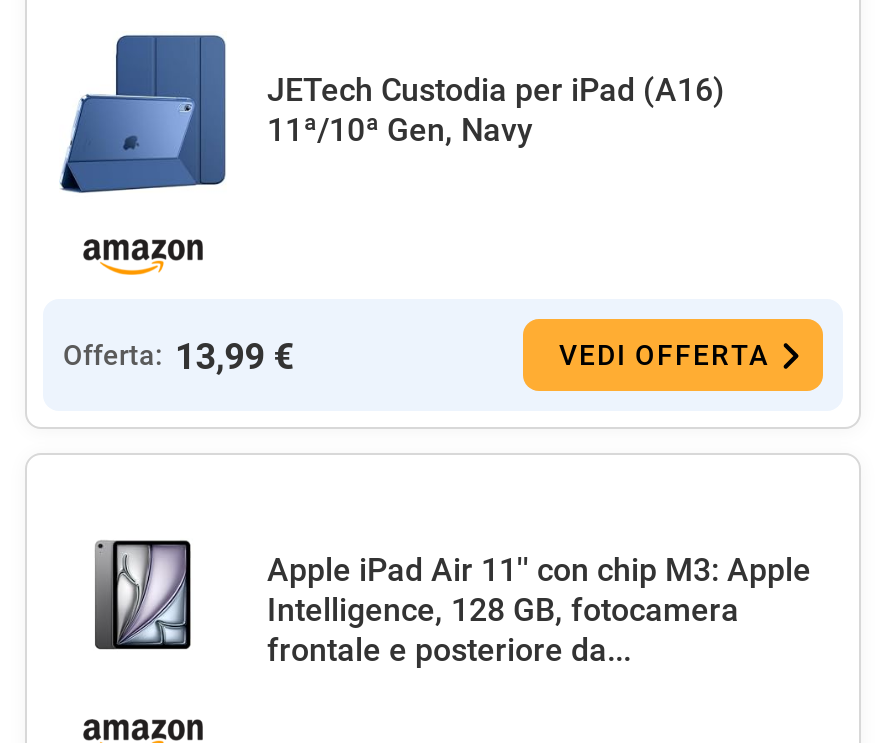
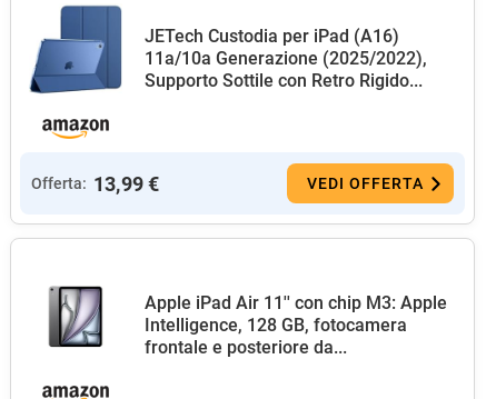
- 11ª/10ª Gen, Navy
+ 11a/10a Generazione (2025/2022),
+ Supporto Sottile con Retro Rigido...
